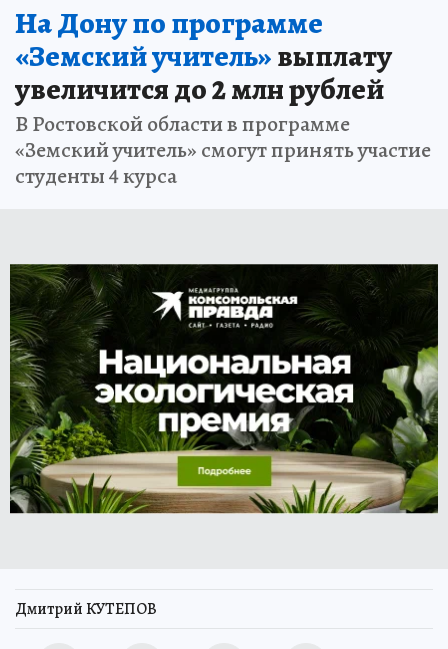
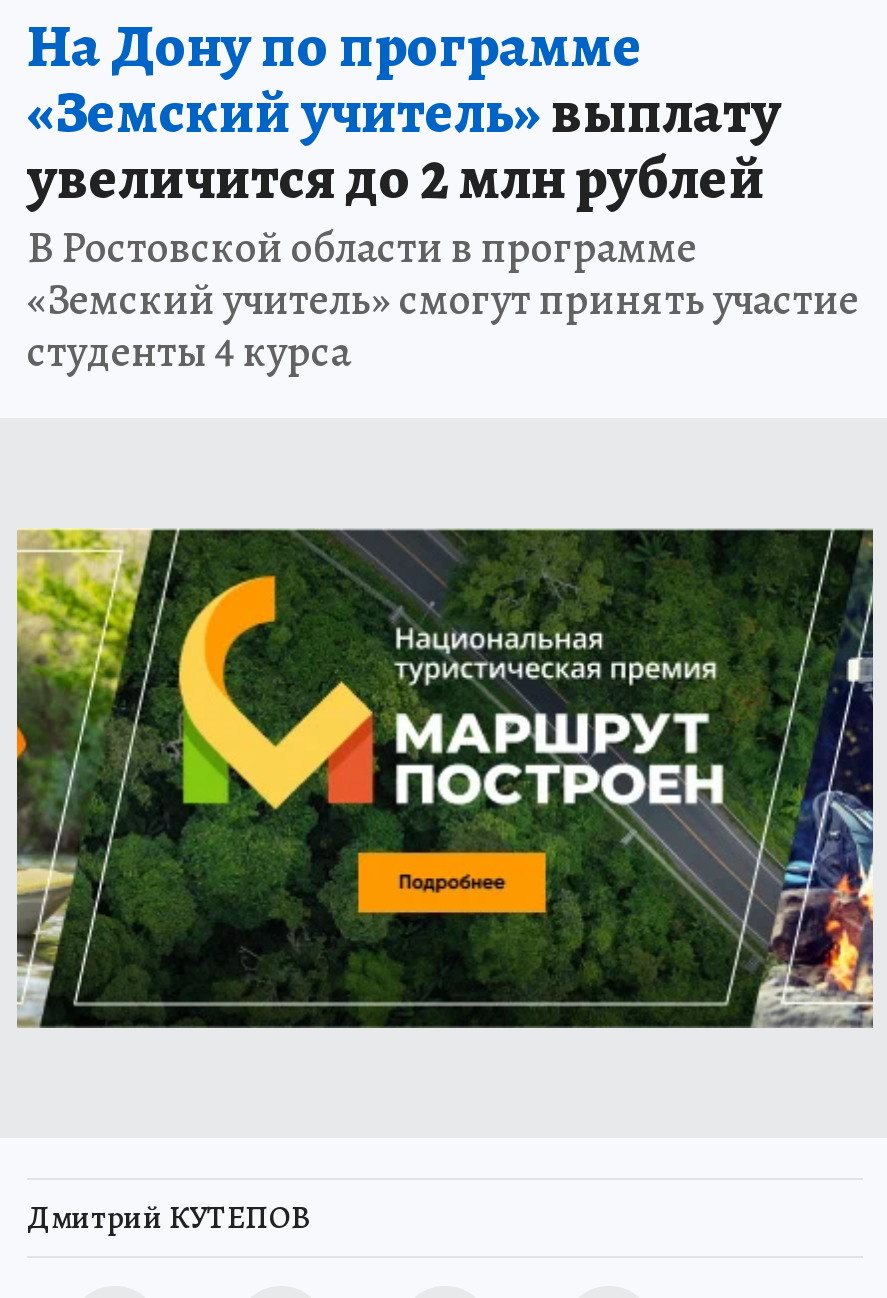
- [image]
+ [image]
